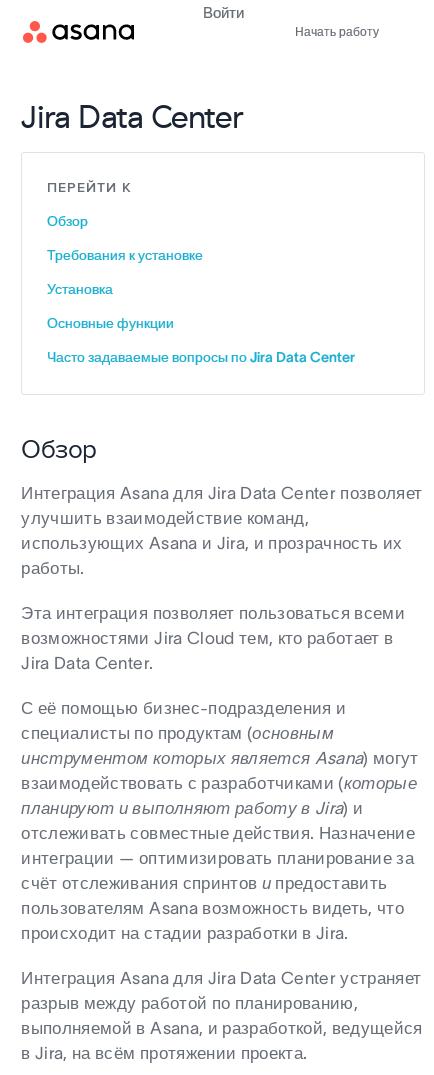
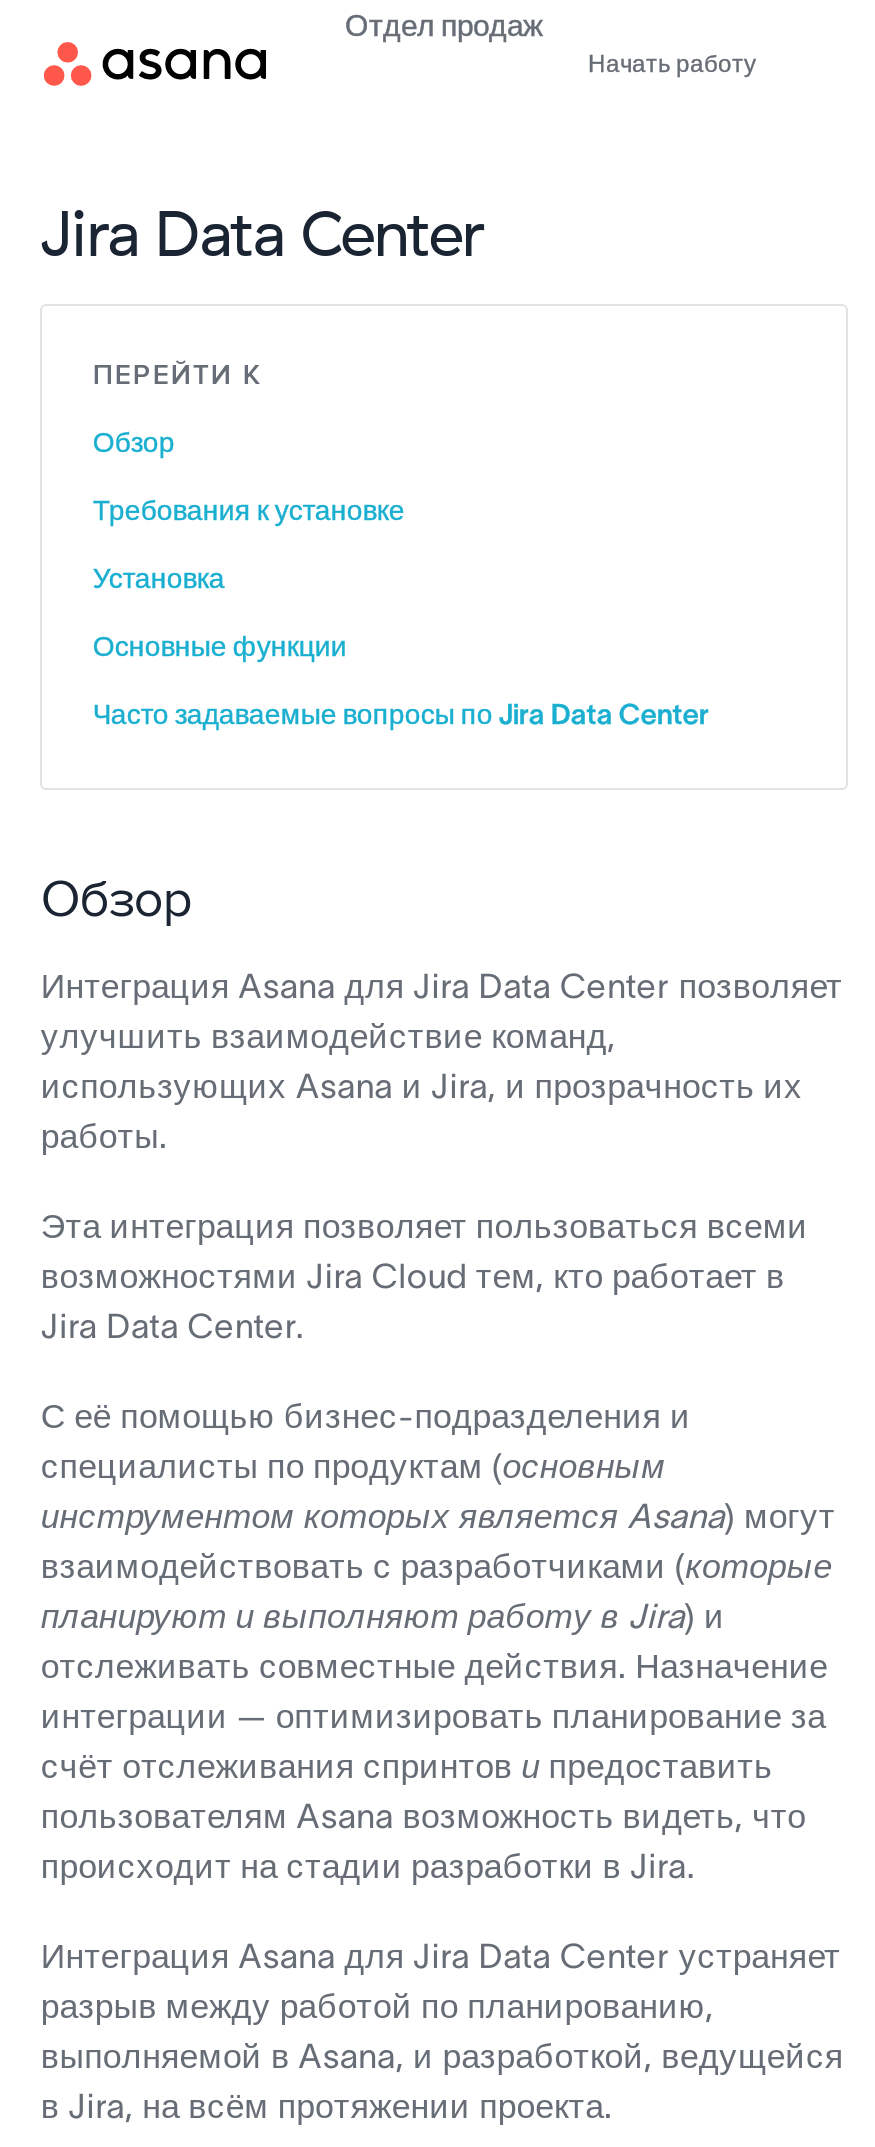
- Войти
+ Отдел продаж
